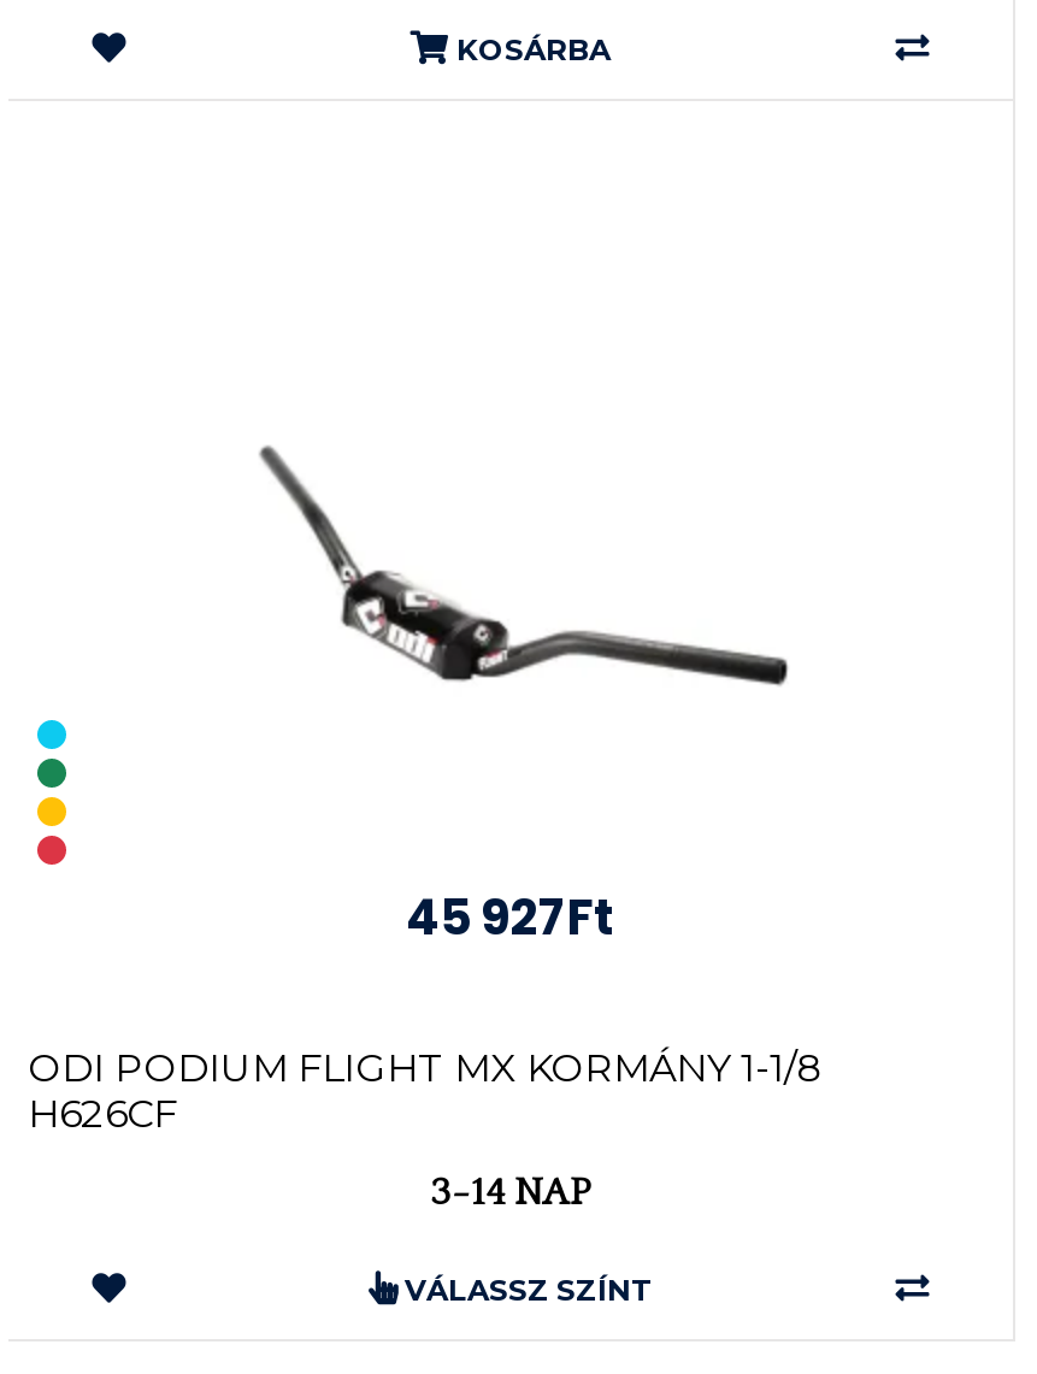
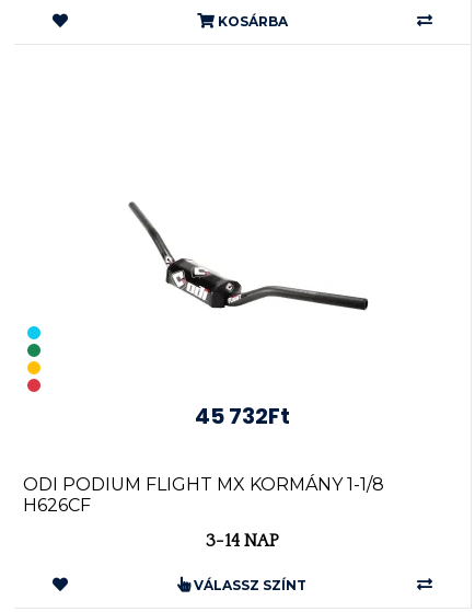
- 45 927Ft
+ 45 732Ft
